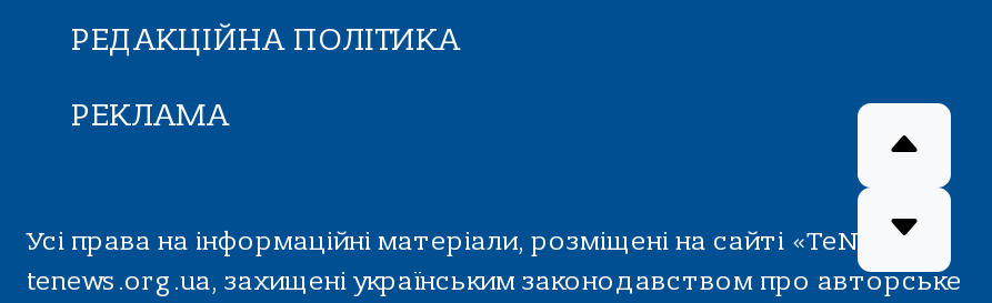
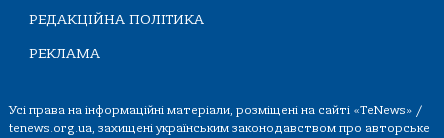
- [image]
